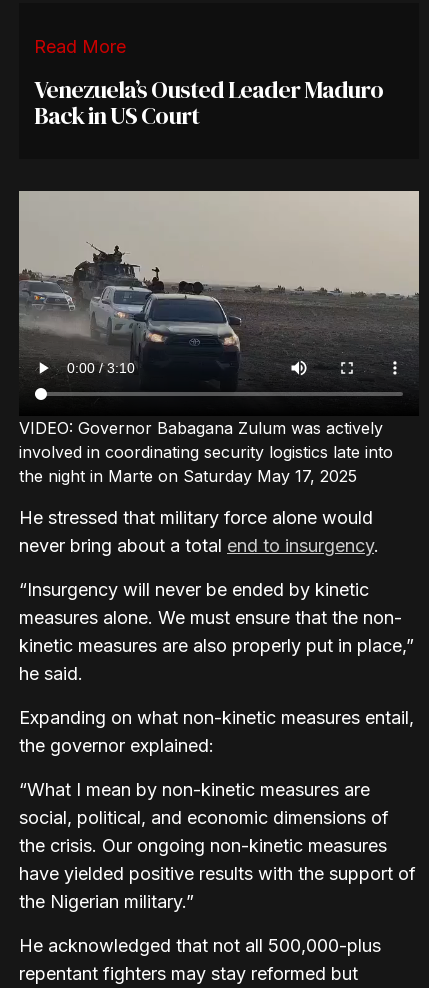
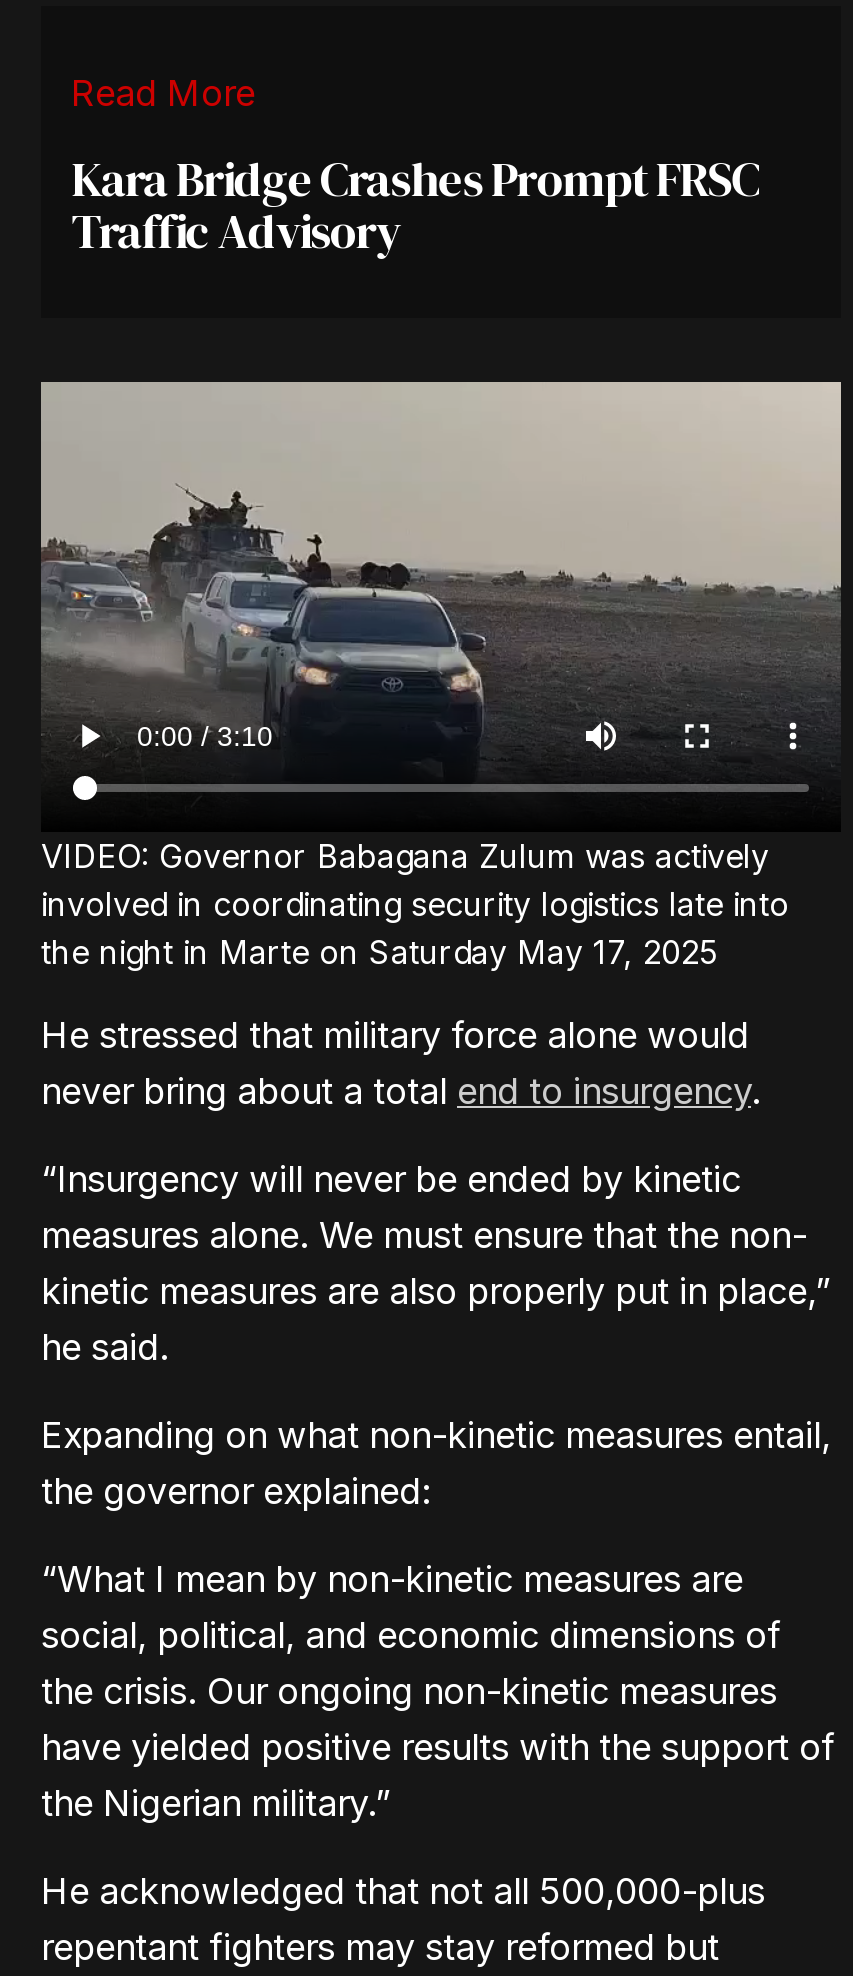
- Venezuela’s Ousted Leader Maduro
- Back in US Court
+ Kara Bridge Crashes Prompt FRSC
+ Traffic Advisory
